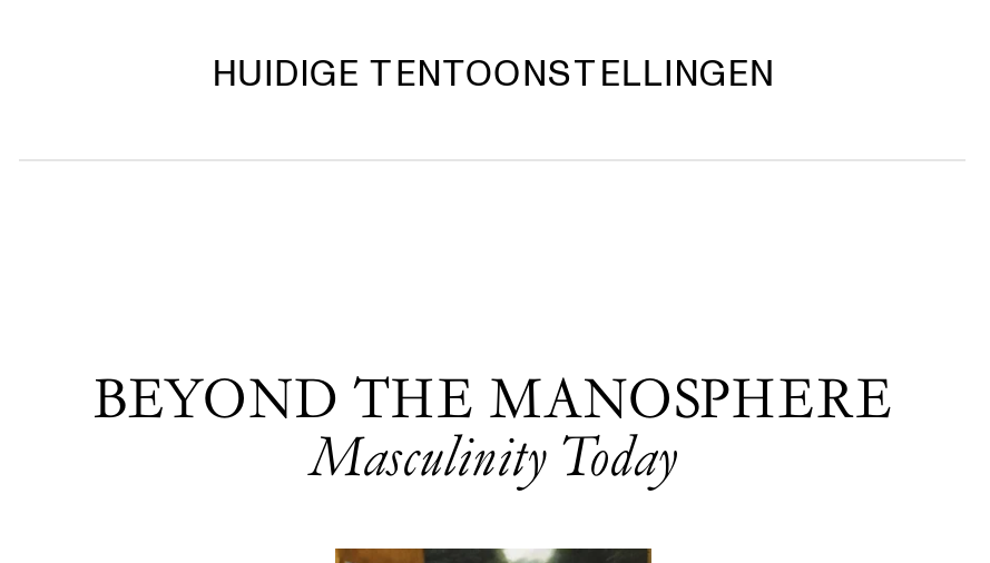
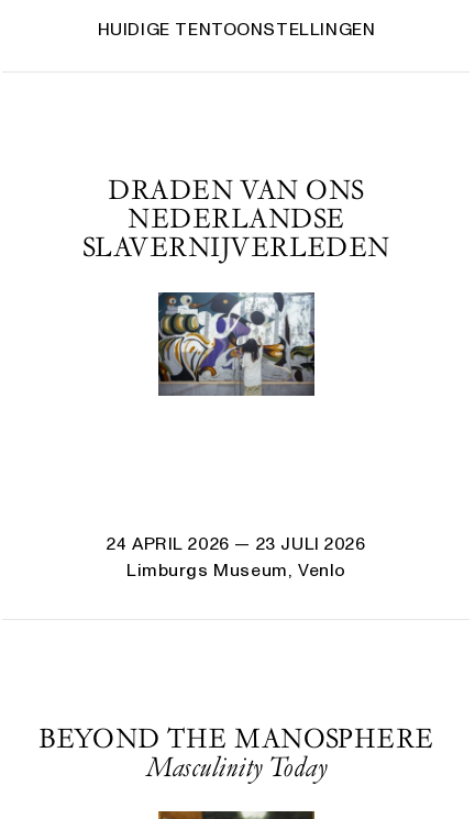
+ DRADEN VAN ONS
+ NEDERLANDSE
+ SLAVERNIJVERLEDEN

+ 24 APRIL 2026 — 23 JULI 2026
+ Limburgs Museum, Venlo

+ [image]
